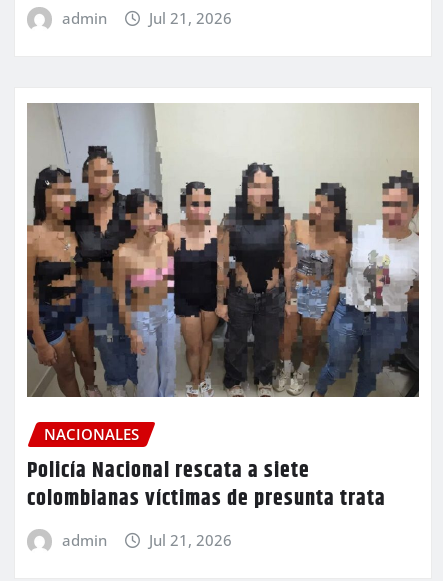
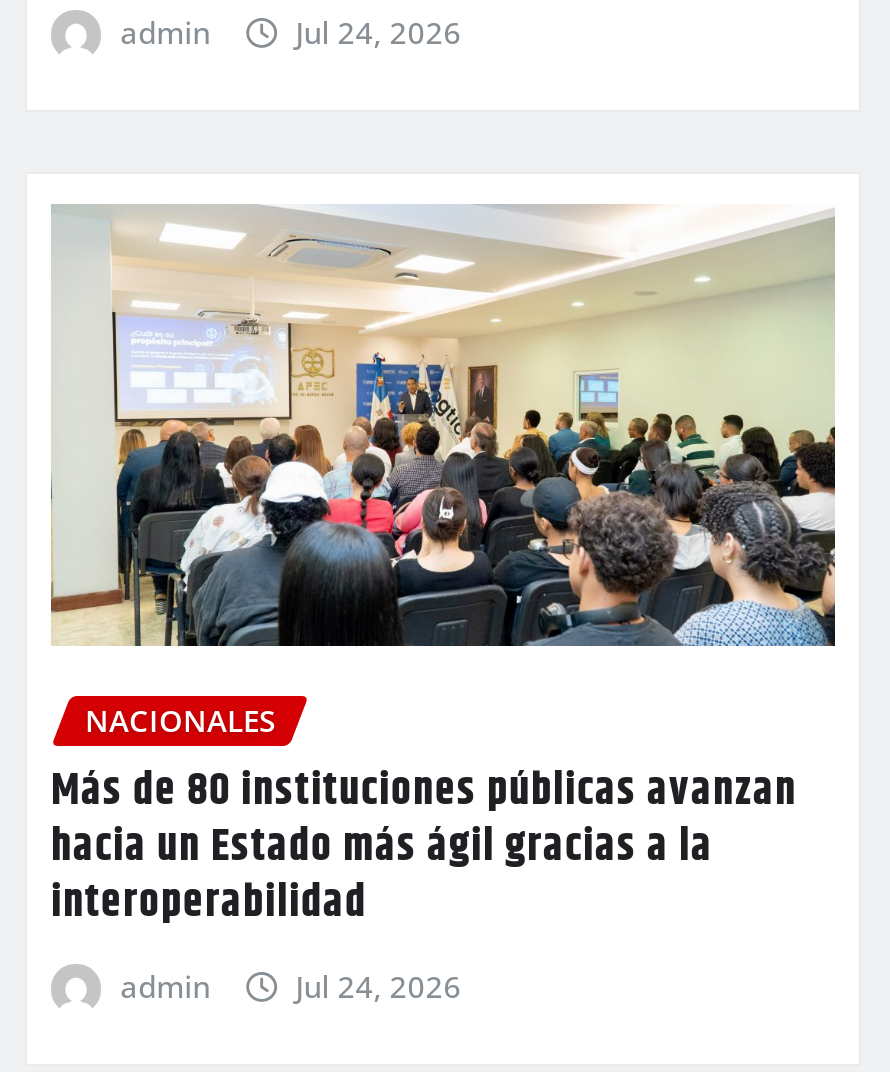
- Jul 21, 2026
+ Jul 24, 2026

- [image]
+ [image]

moved up: NACIONALES

- Policía Nacional rescata a siete
- colombianas víctimas de presunta trata
+ Más de 80 instituciones públicas avanzan
+ hacia un Estado más ágil gracias a la
+ interoperabilidad

- Jul 21, 2026
+ Jul 24, 2026
